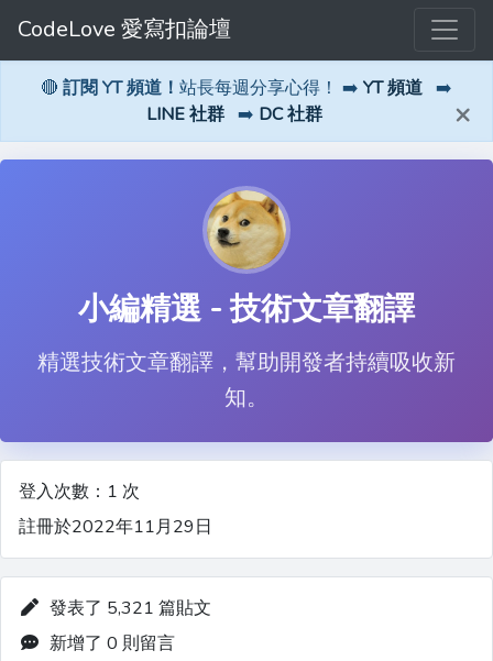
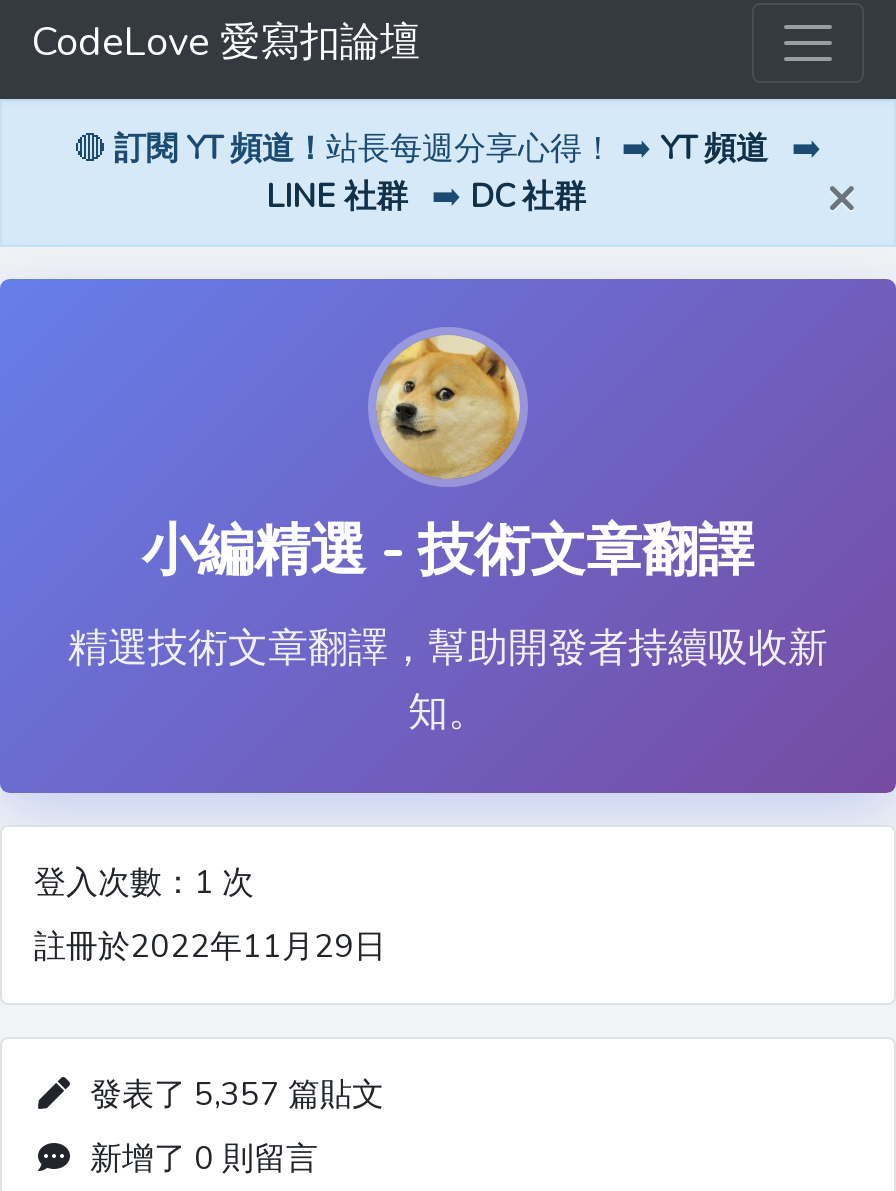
- 發表了 5,321 篇貼文
+ 發表了 5,357 篇貼文
